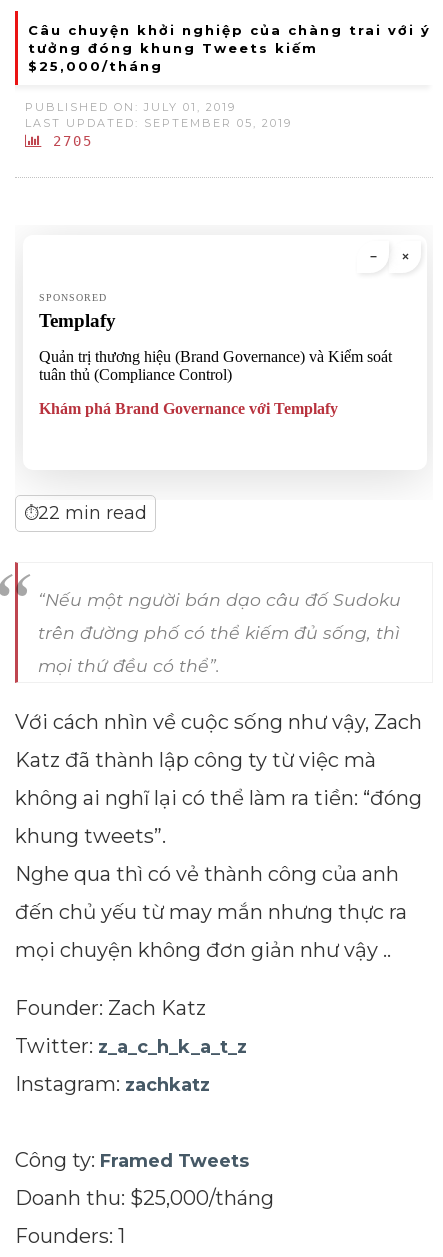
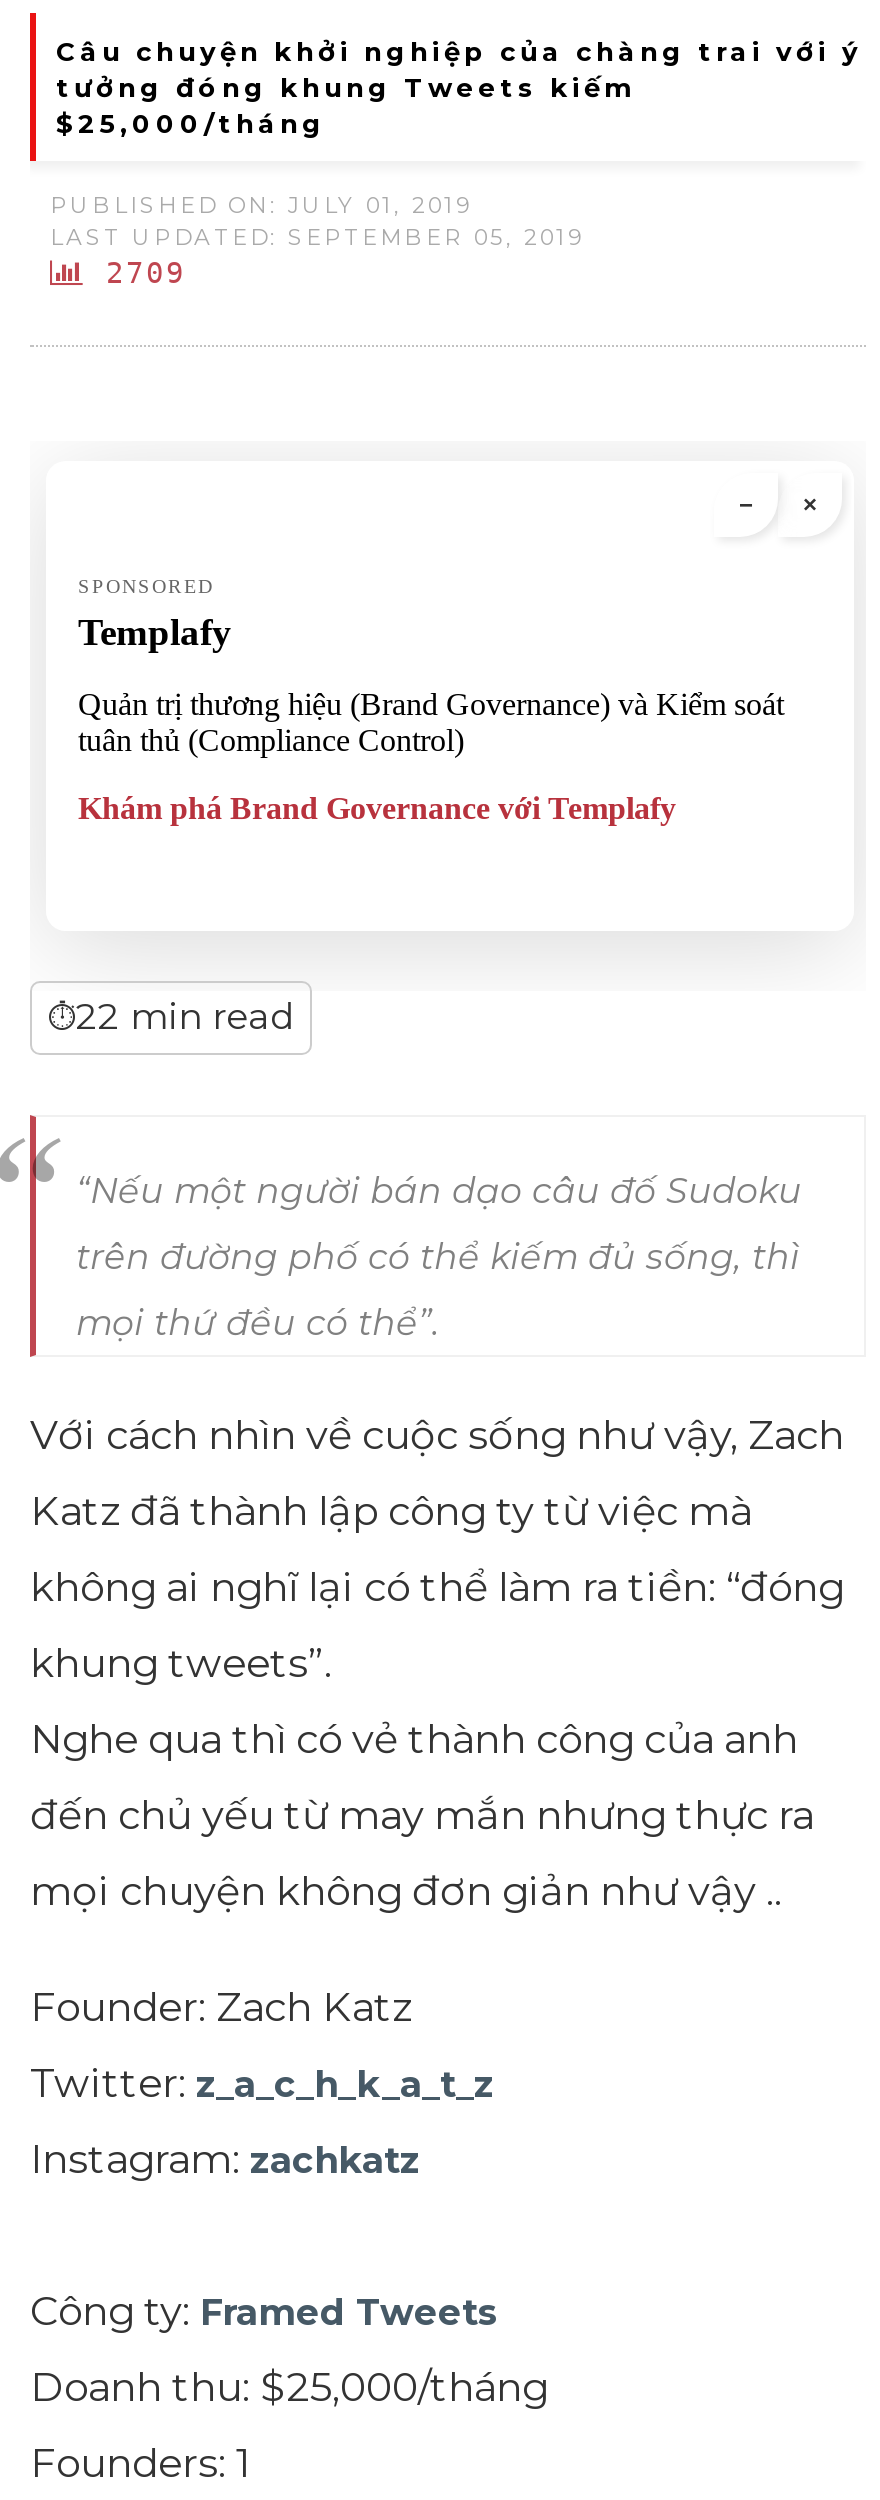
- 2705
+ 2709
